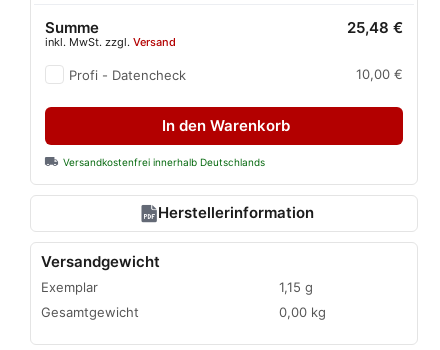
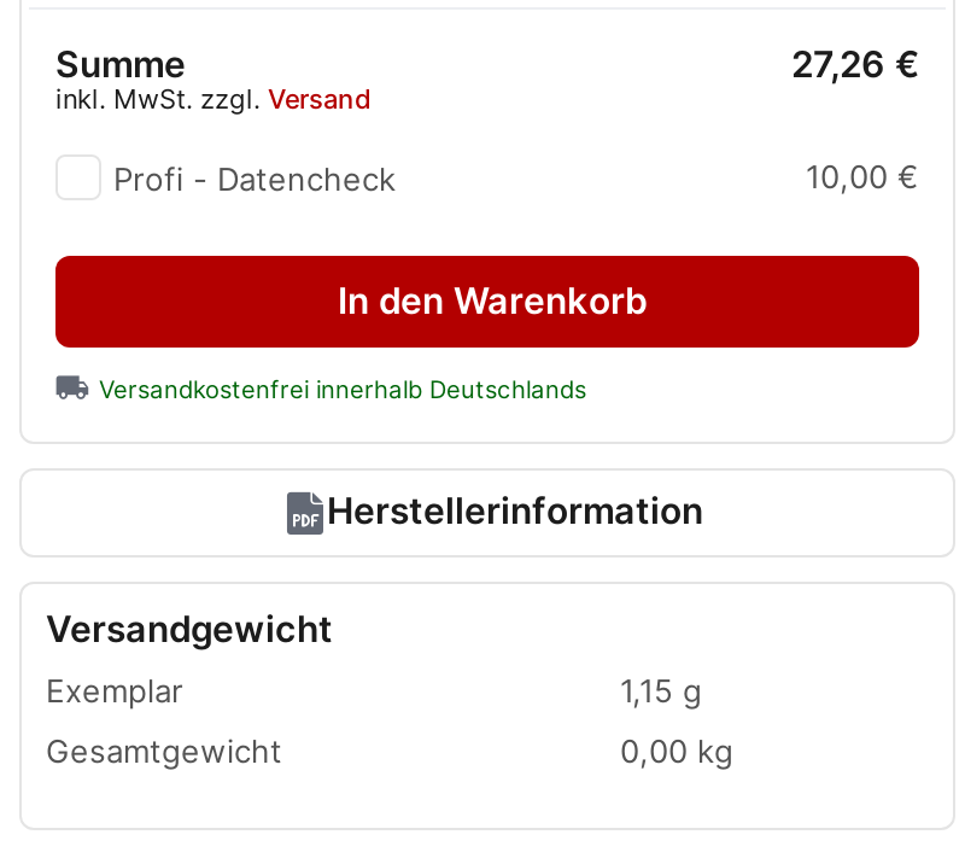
- 25,48 €
+ 27,26 €
